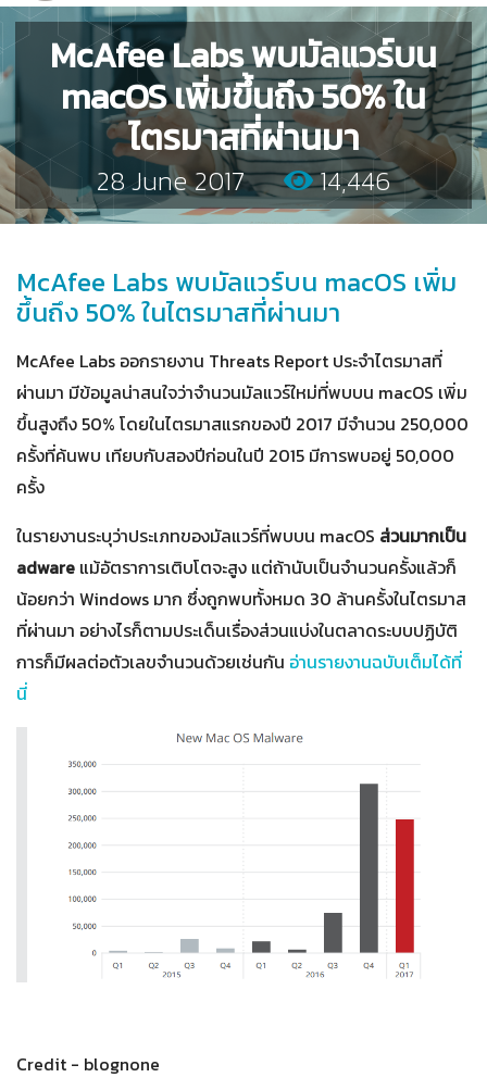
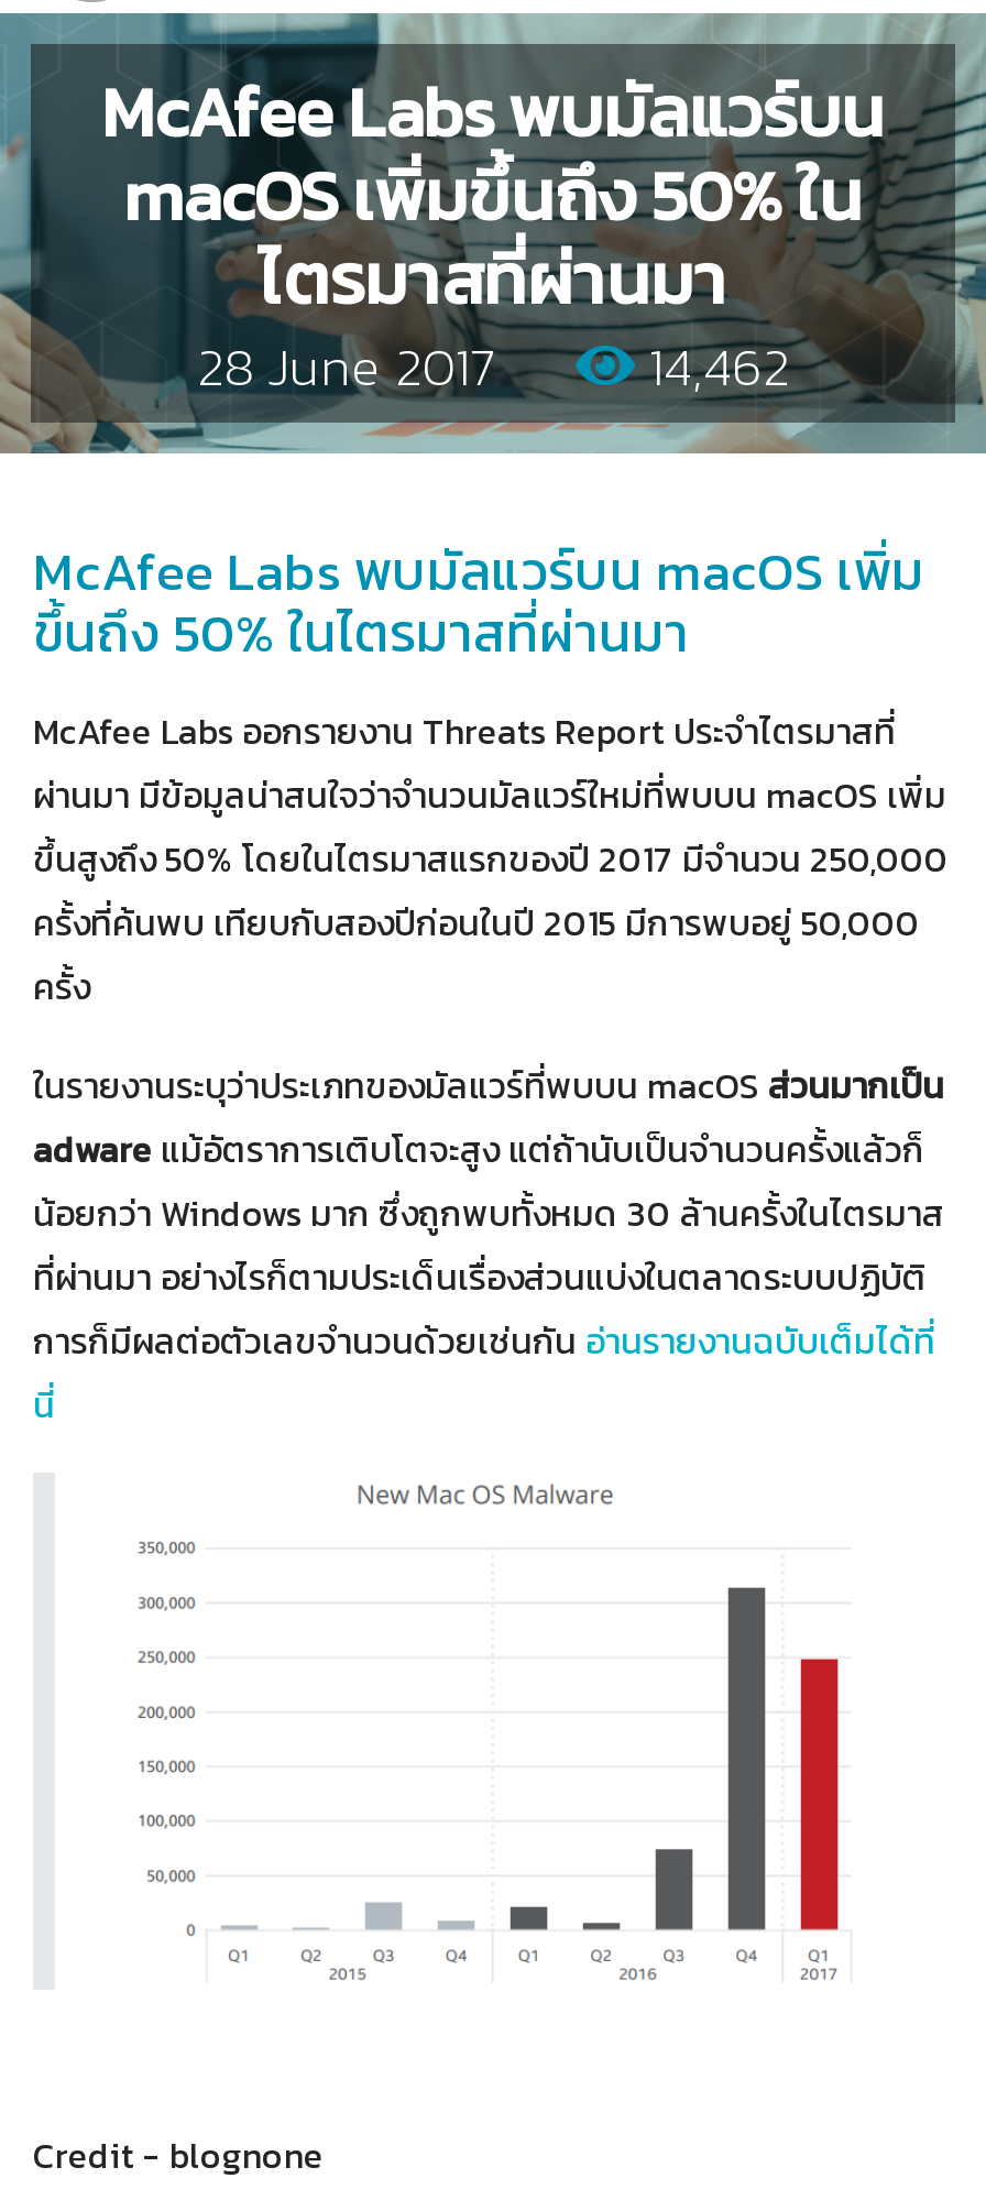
- 28 June 2017 14,446
+ 28 June 2017 14,462
